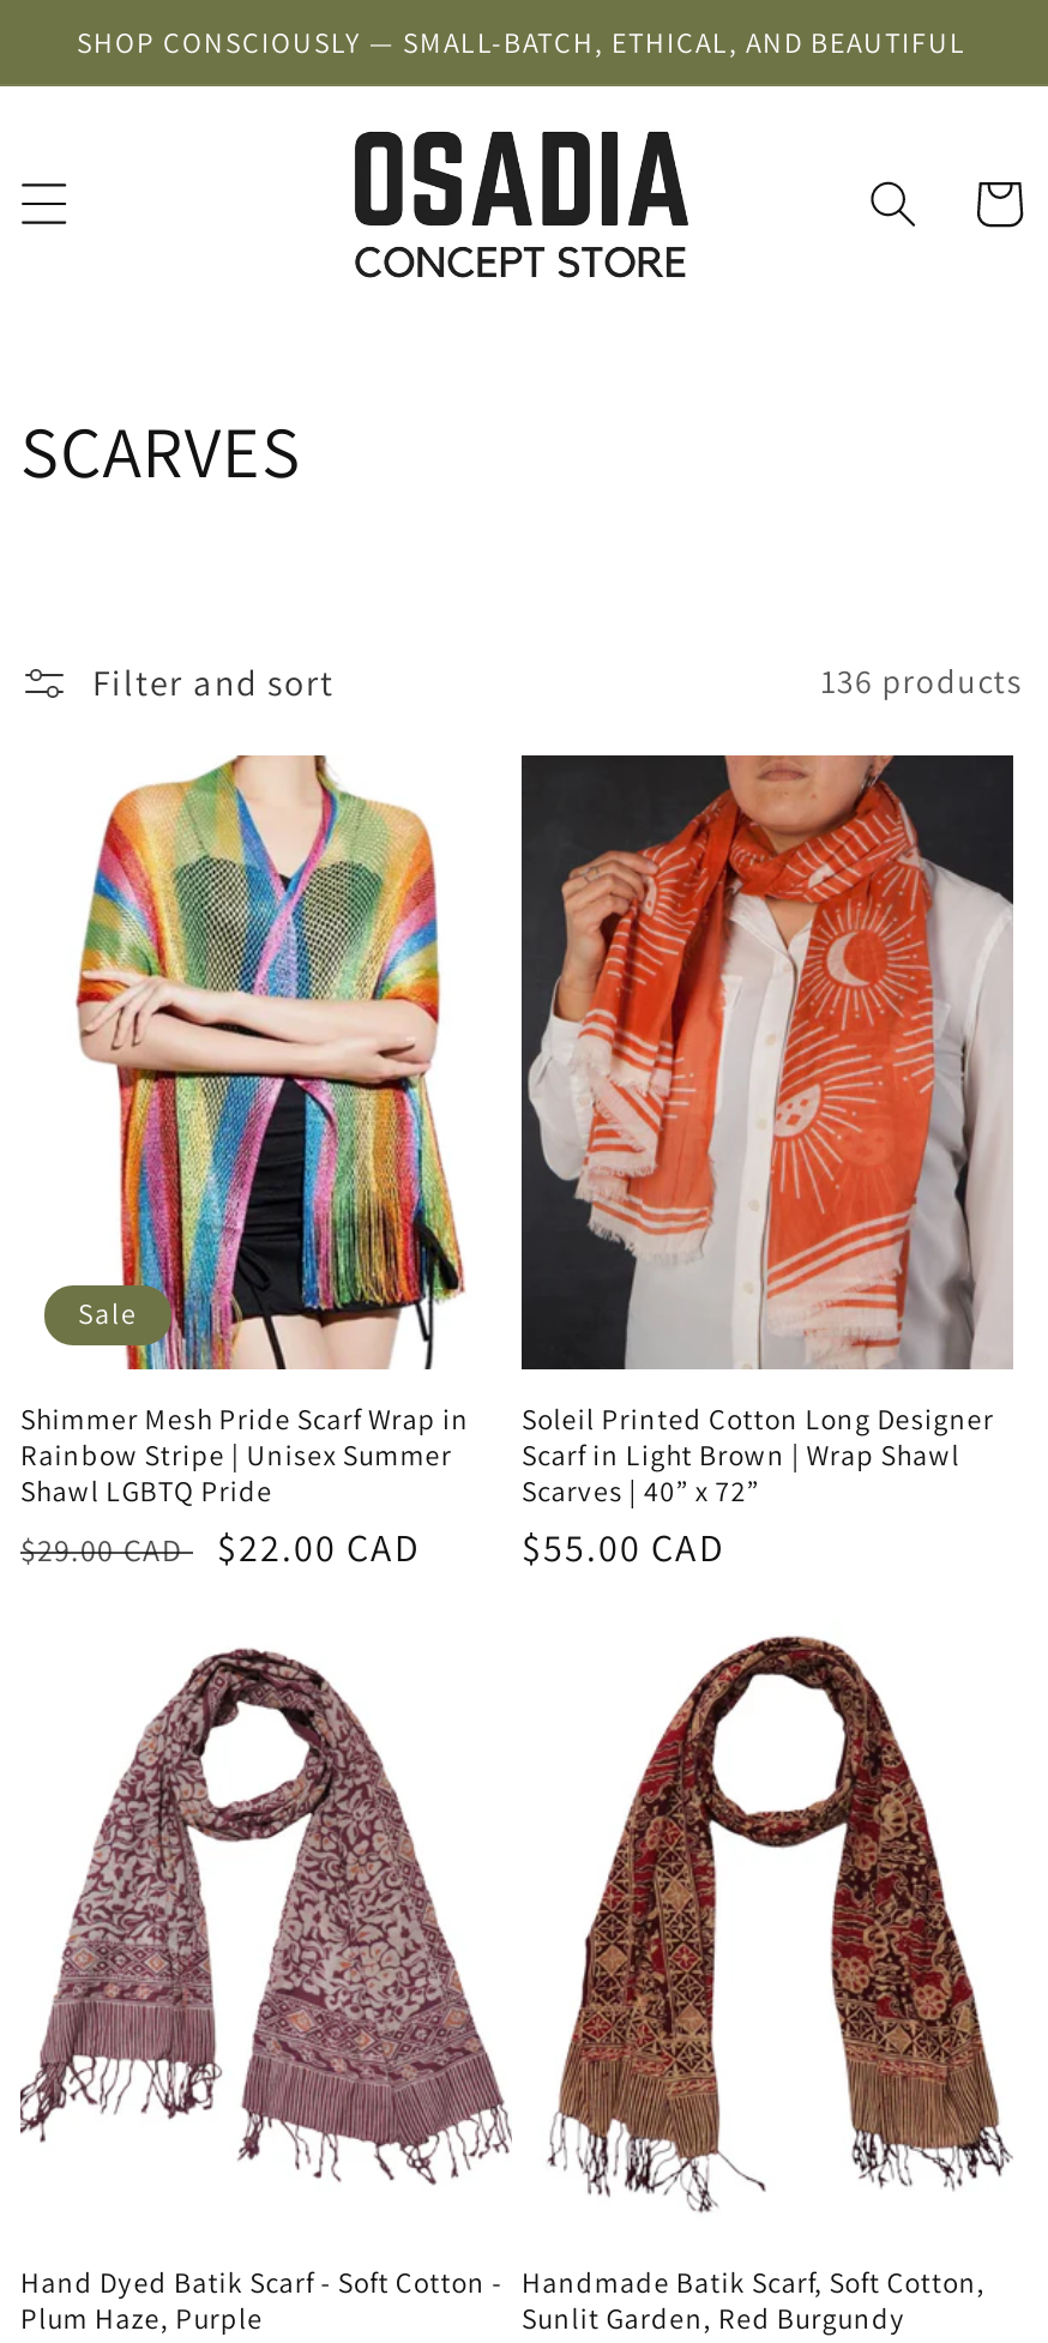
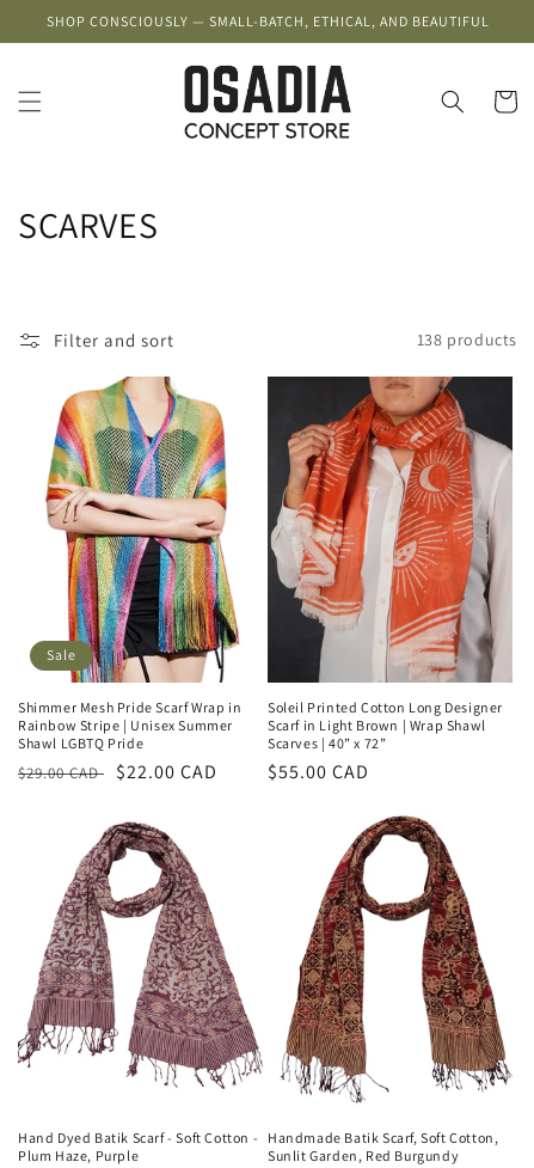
- 136 products
+ 138 products
